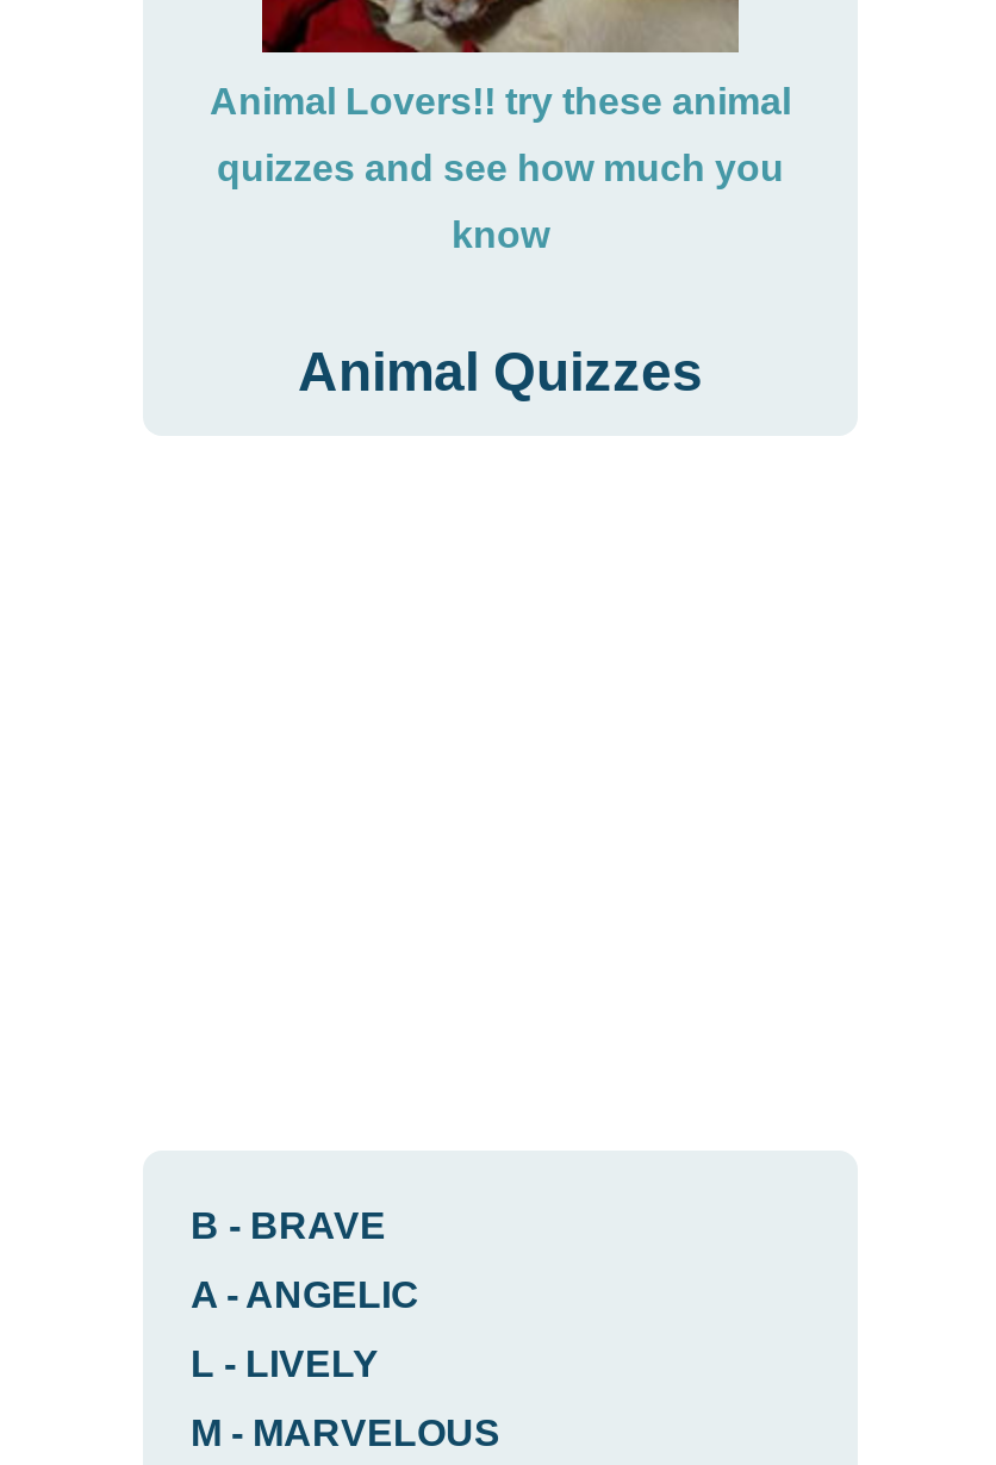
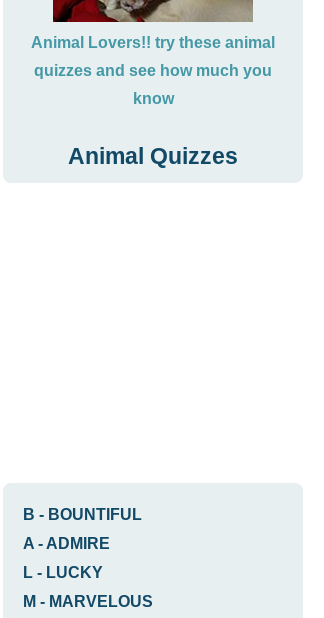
- B - BRAVE
+ B - BOUNTIFUL

- A - ANGELIC
+ A - ADMIRE

- L - LIVELY
+ L - LUCKY
